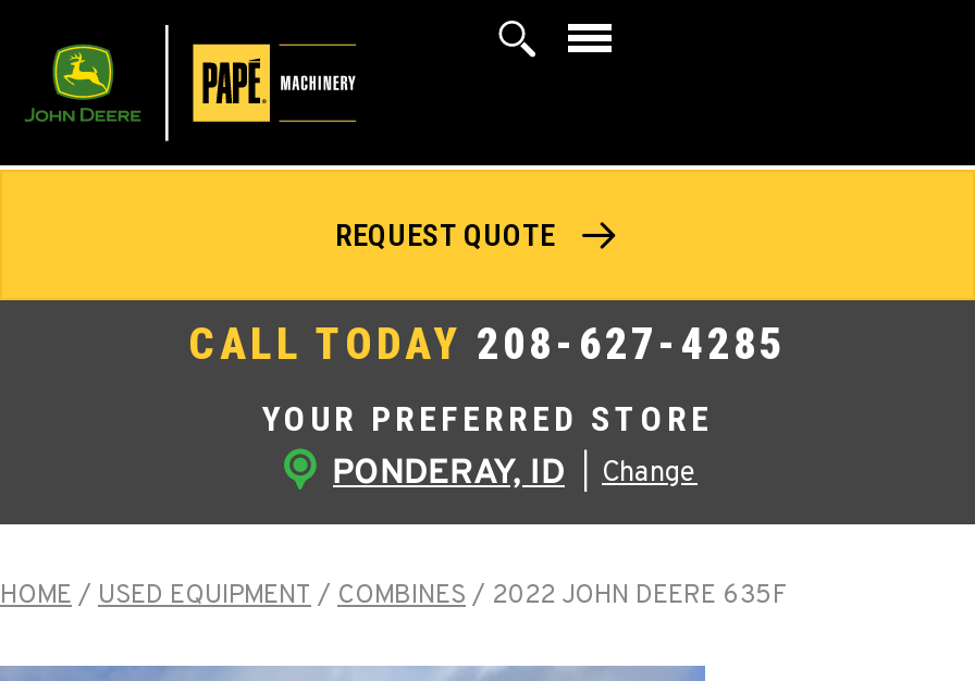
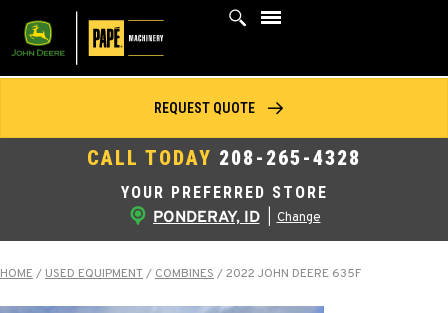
- CALL TODAY 208-627-4285
+ CALL TODAY 208-265-4328
